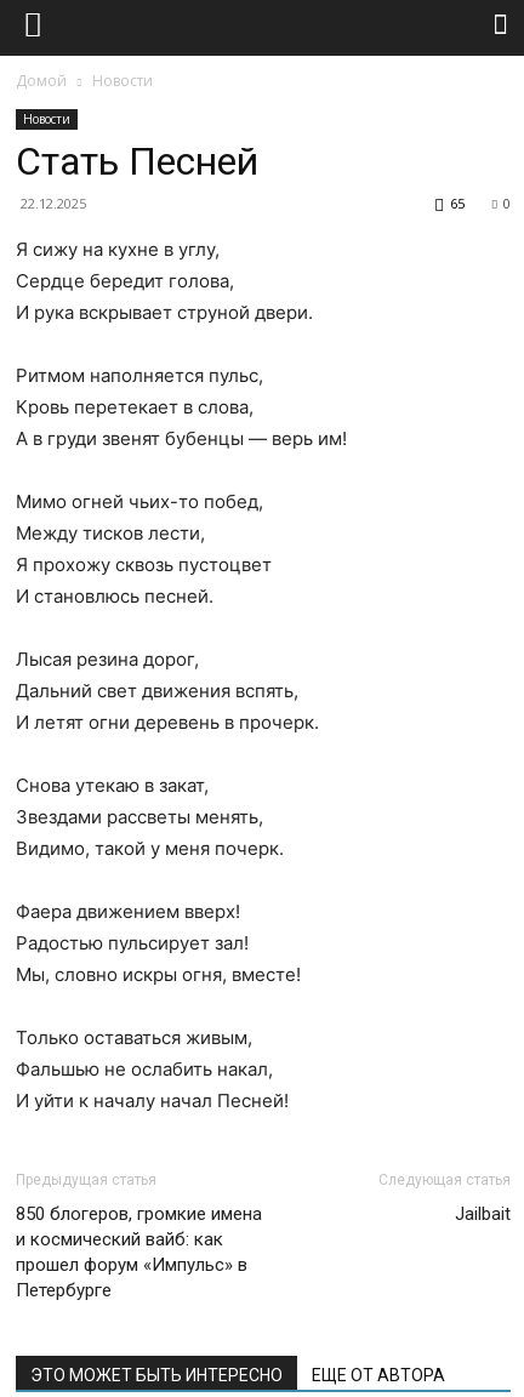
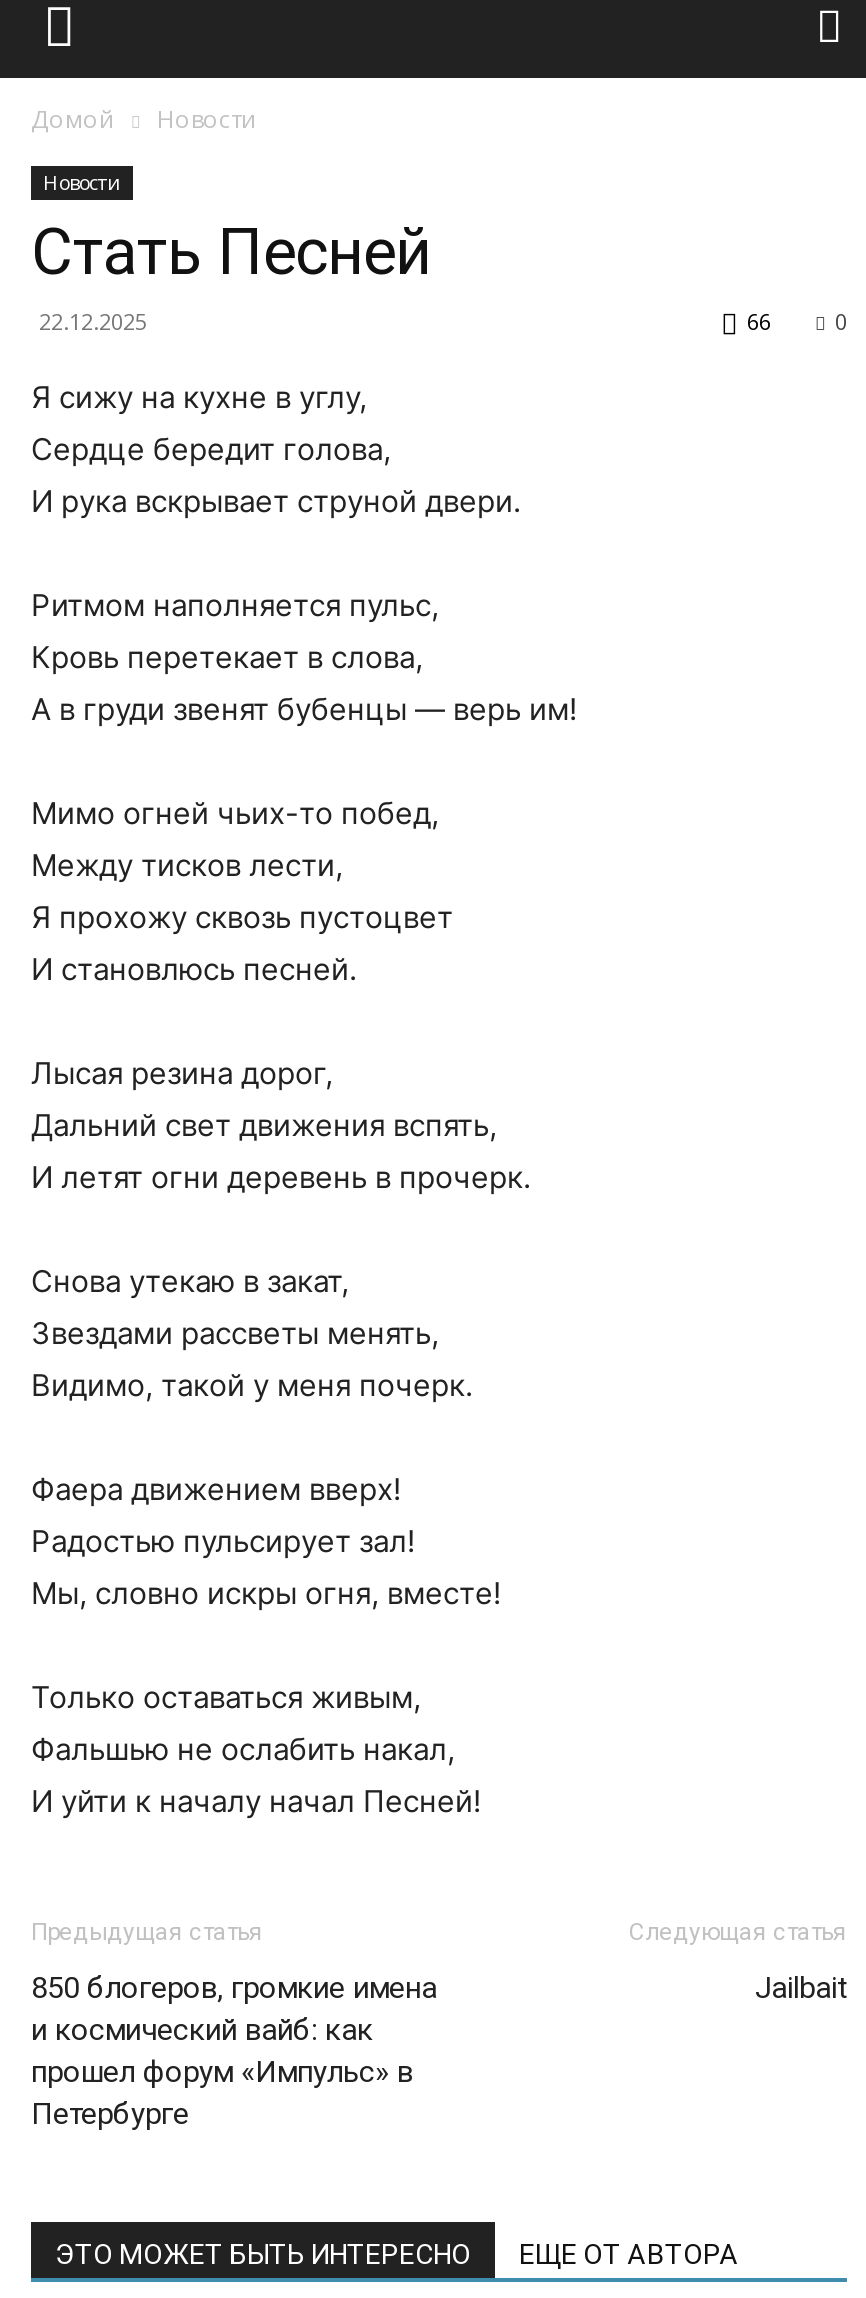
- 65
+ 66
